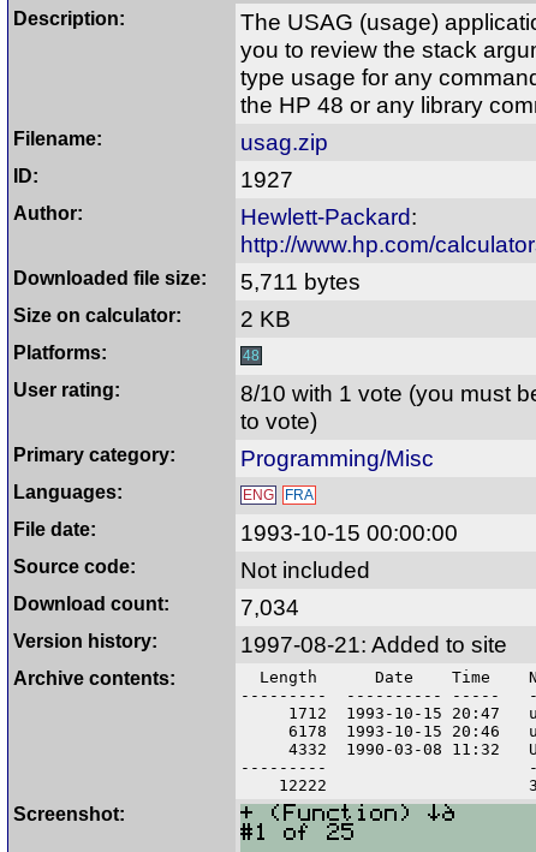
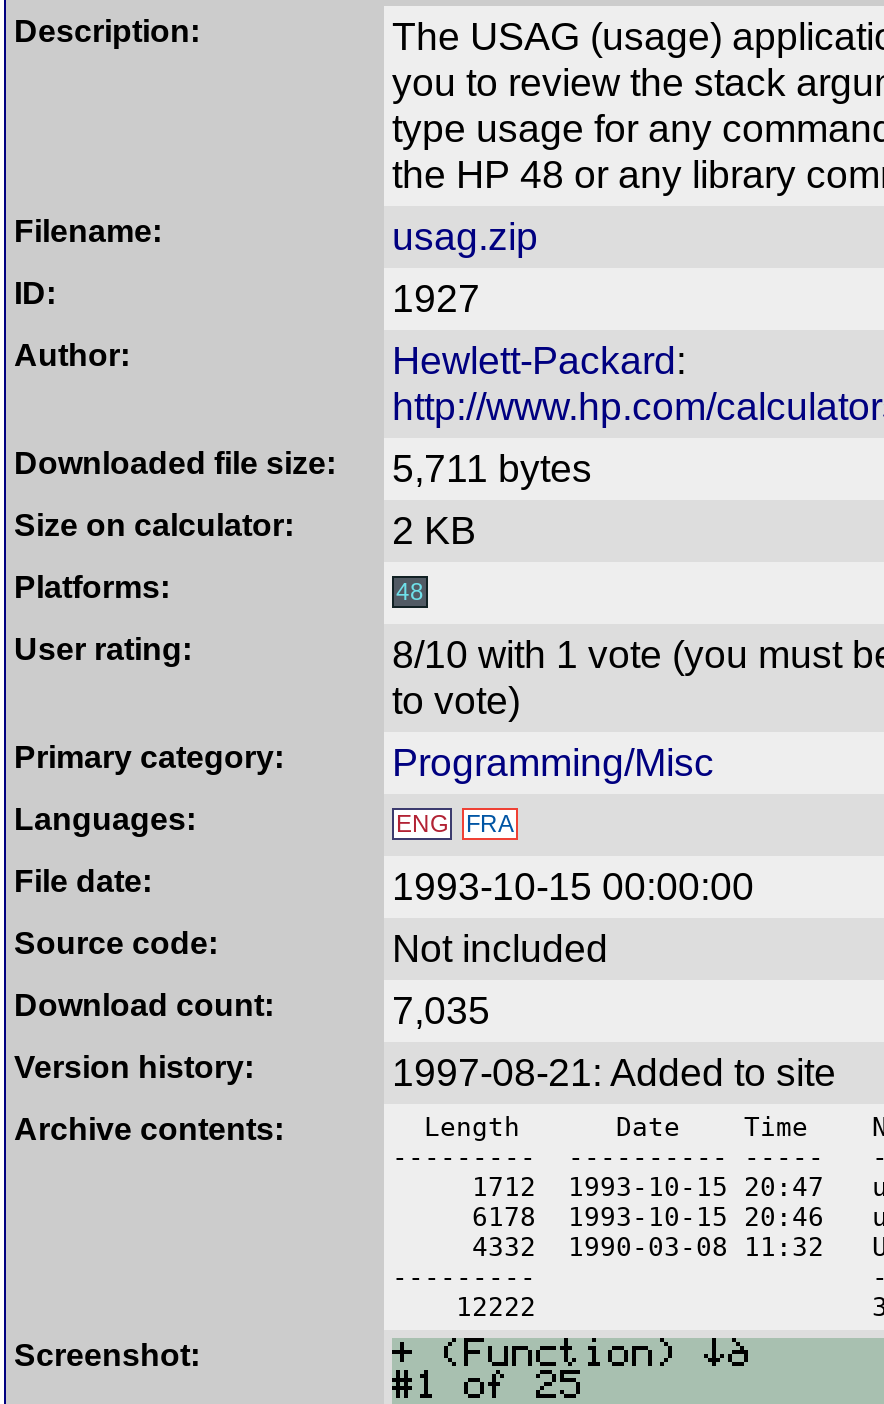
- 7,034
+ 7,035
